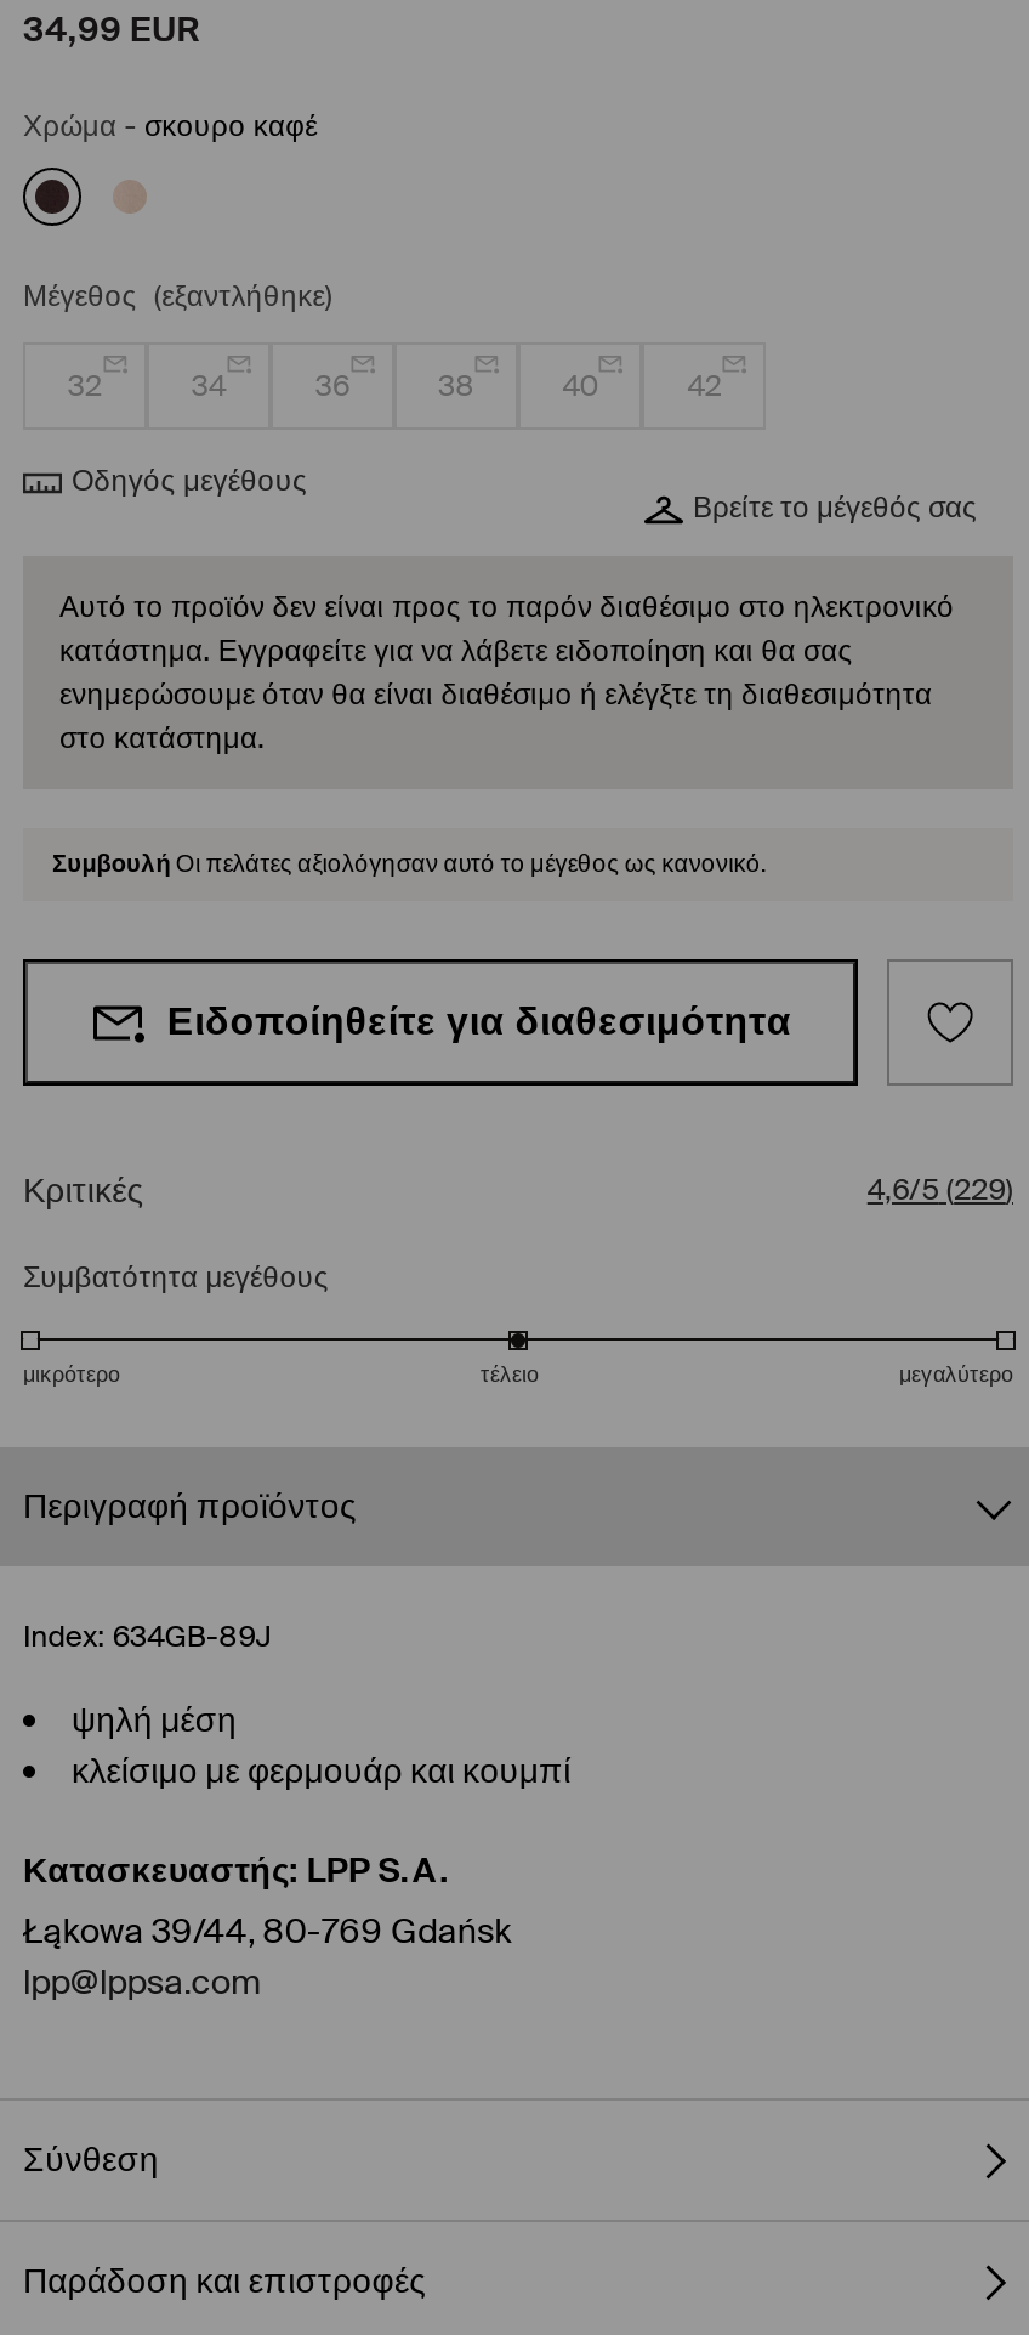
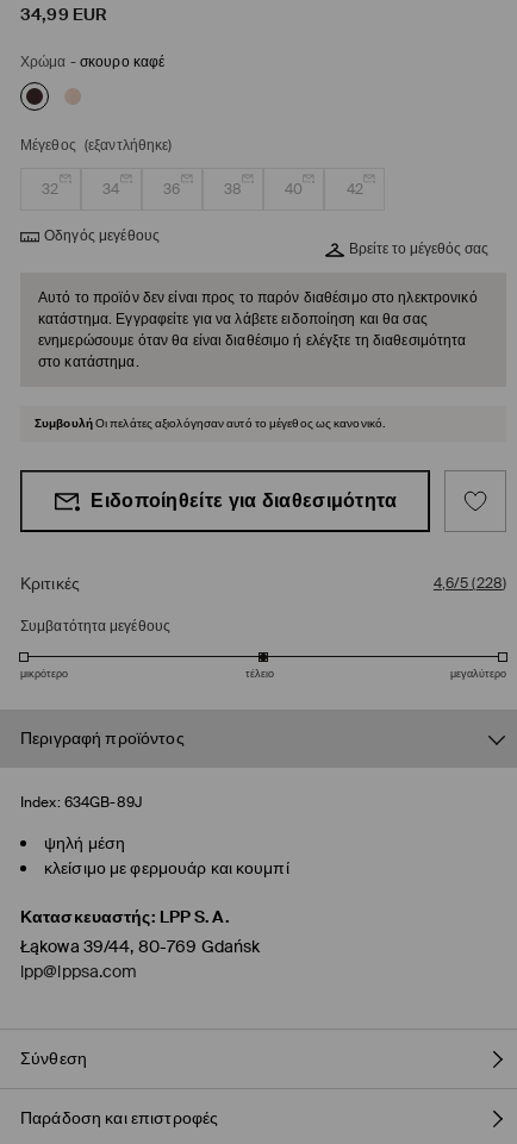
- 4,6/5 (229)
+ 4,6/5 (228)
